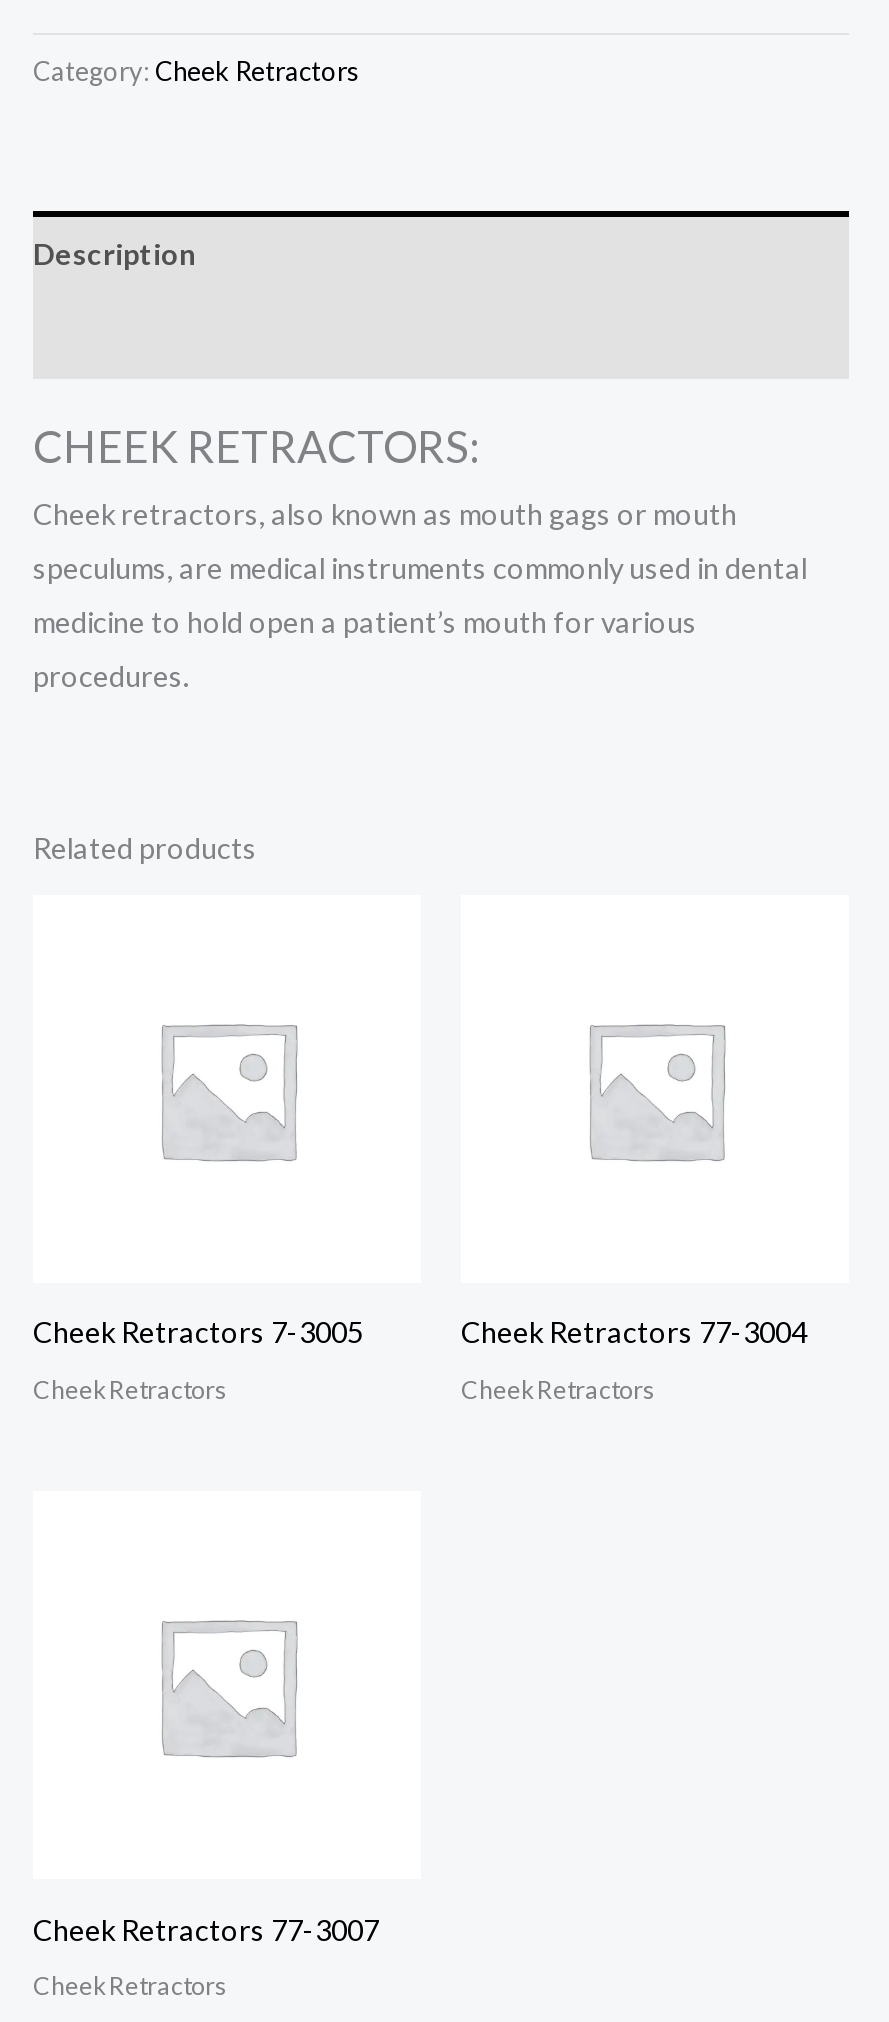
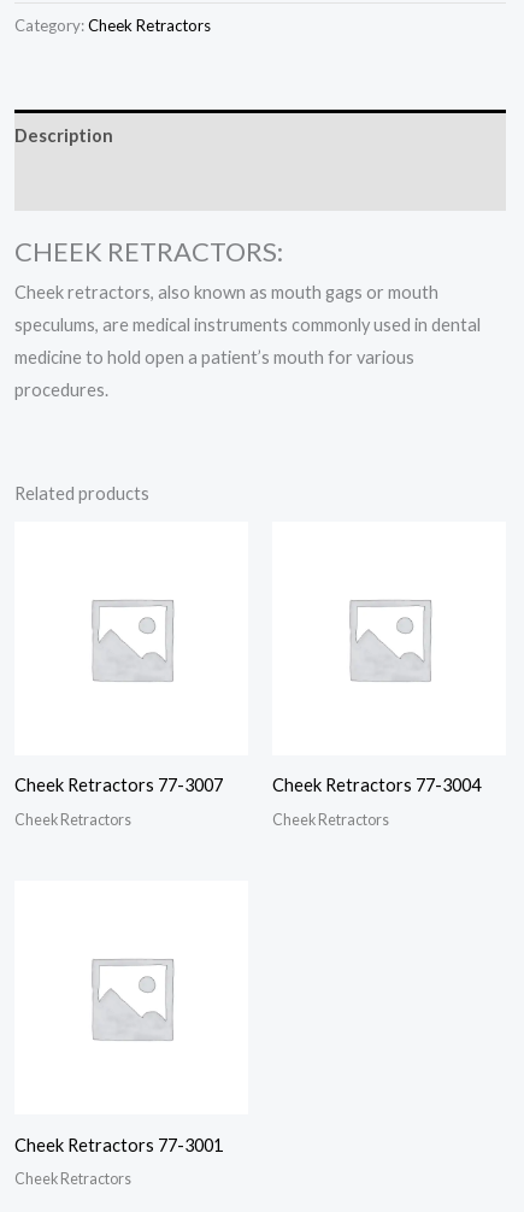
- Cheek Retractors 7-3005

+ Cheek Retractors 77-3001

moved up: Cheek Retractors 77-3007
